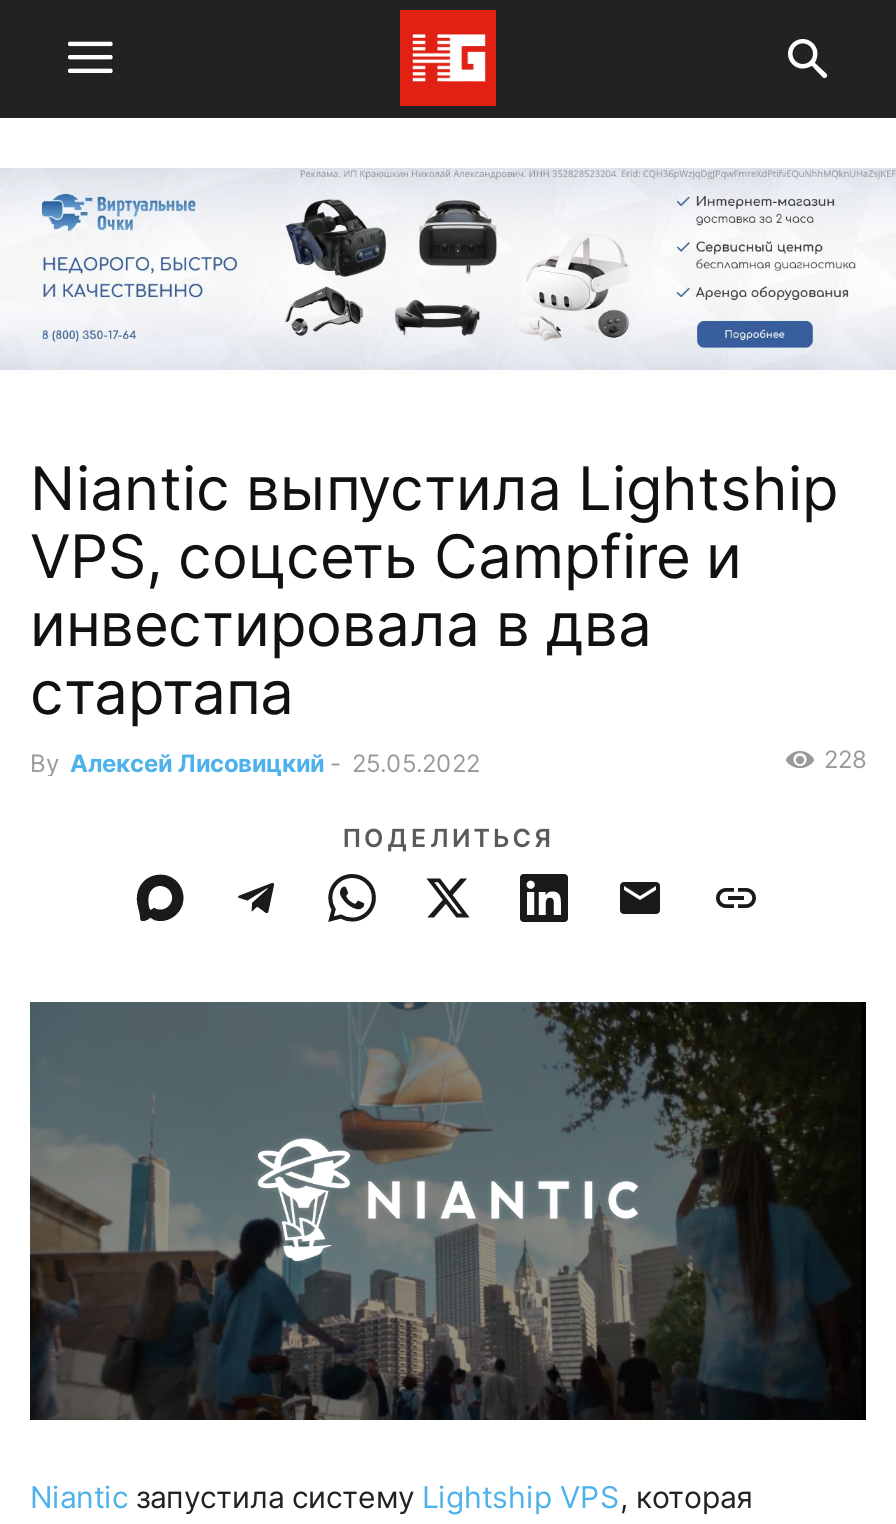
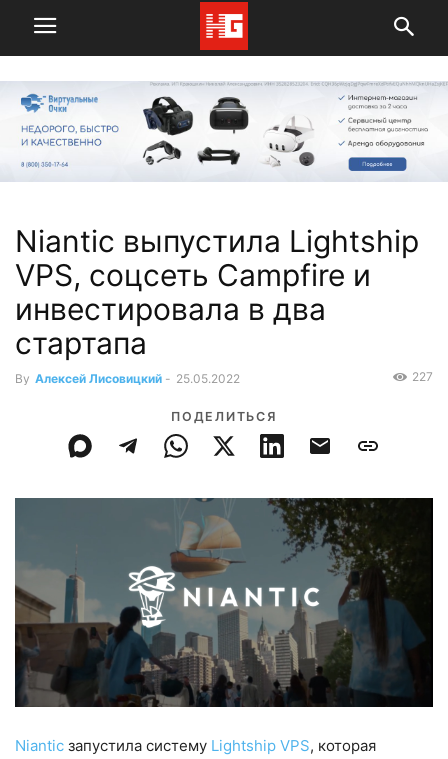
- 228
+ 227
